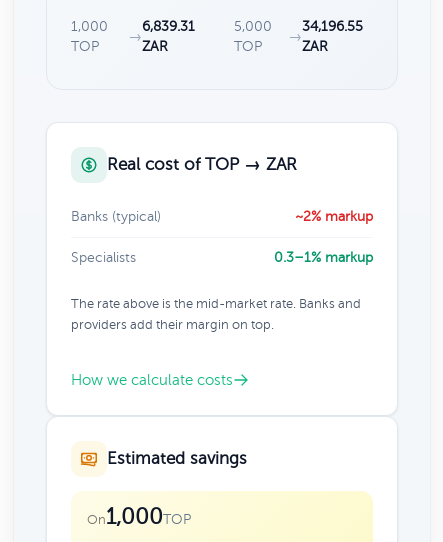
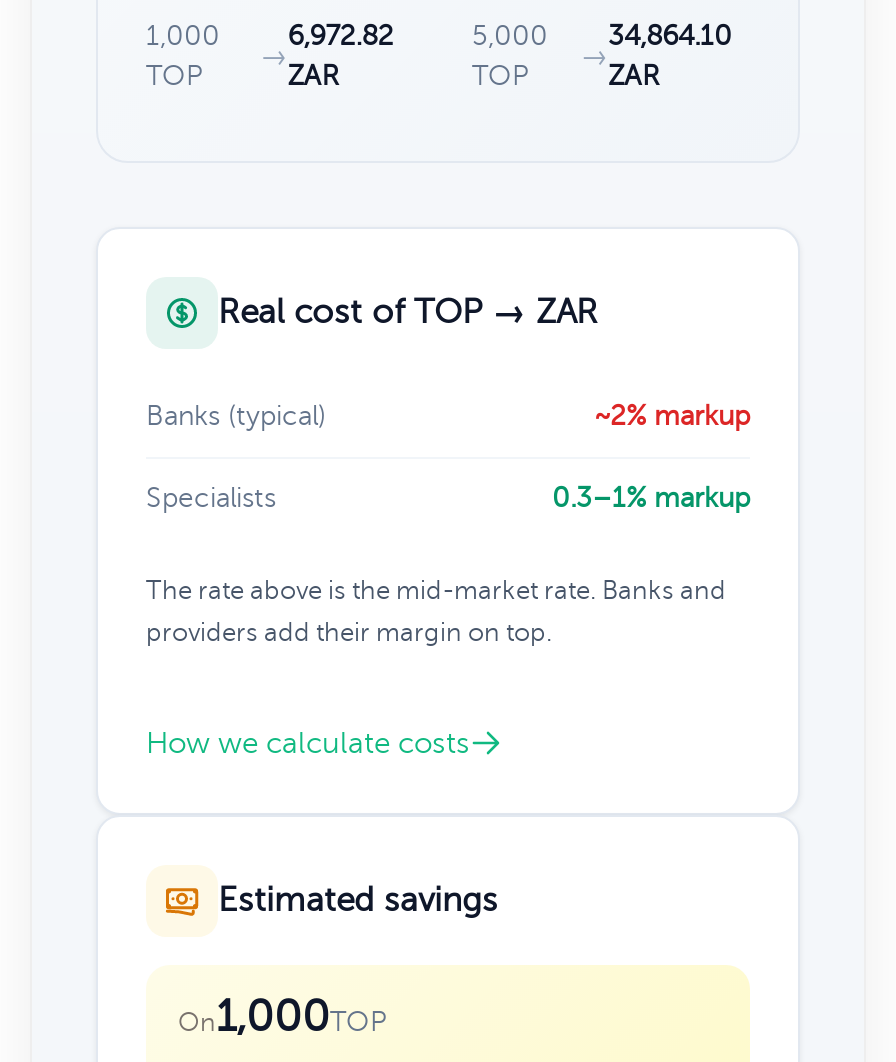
- 6,839.31
+ 6,972.82

- 34,196.55
+ 34,864.10
